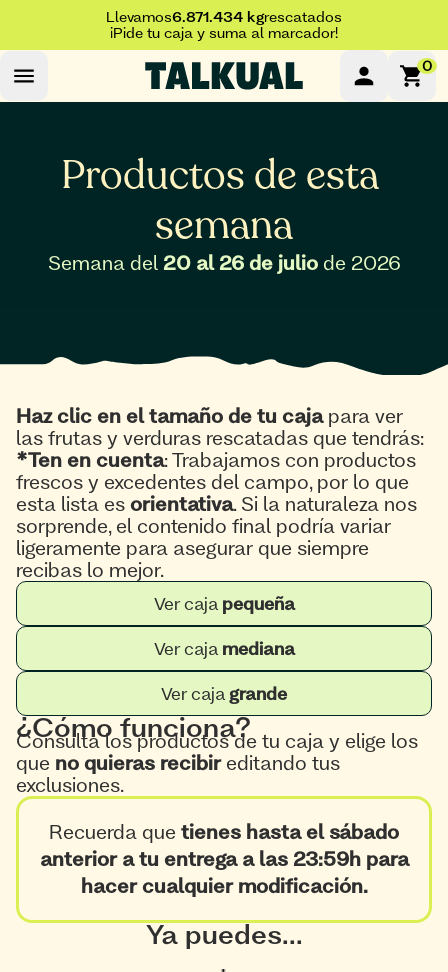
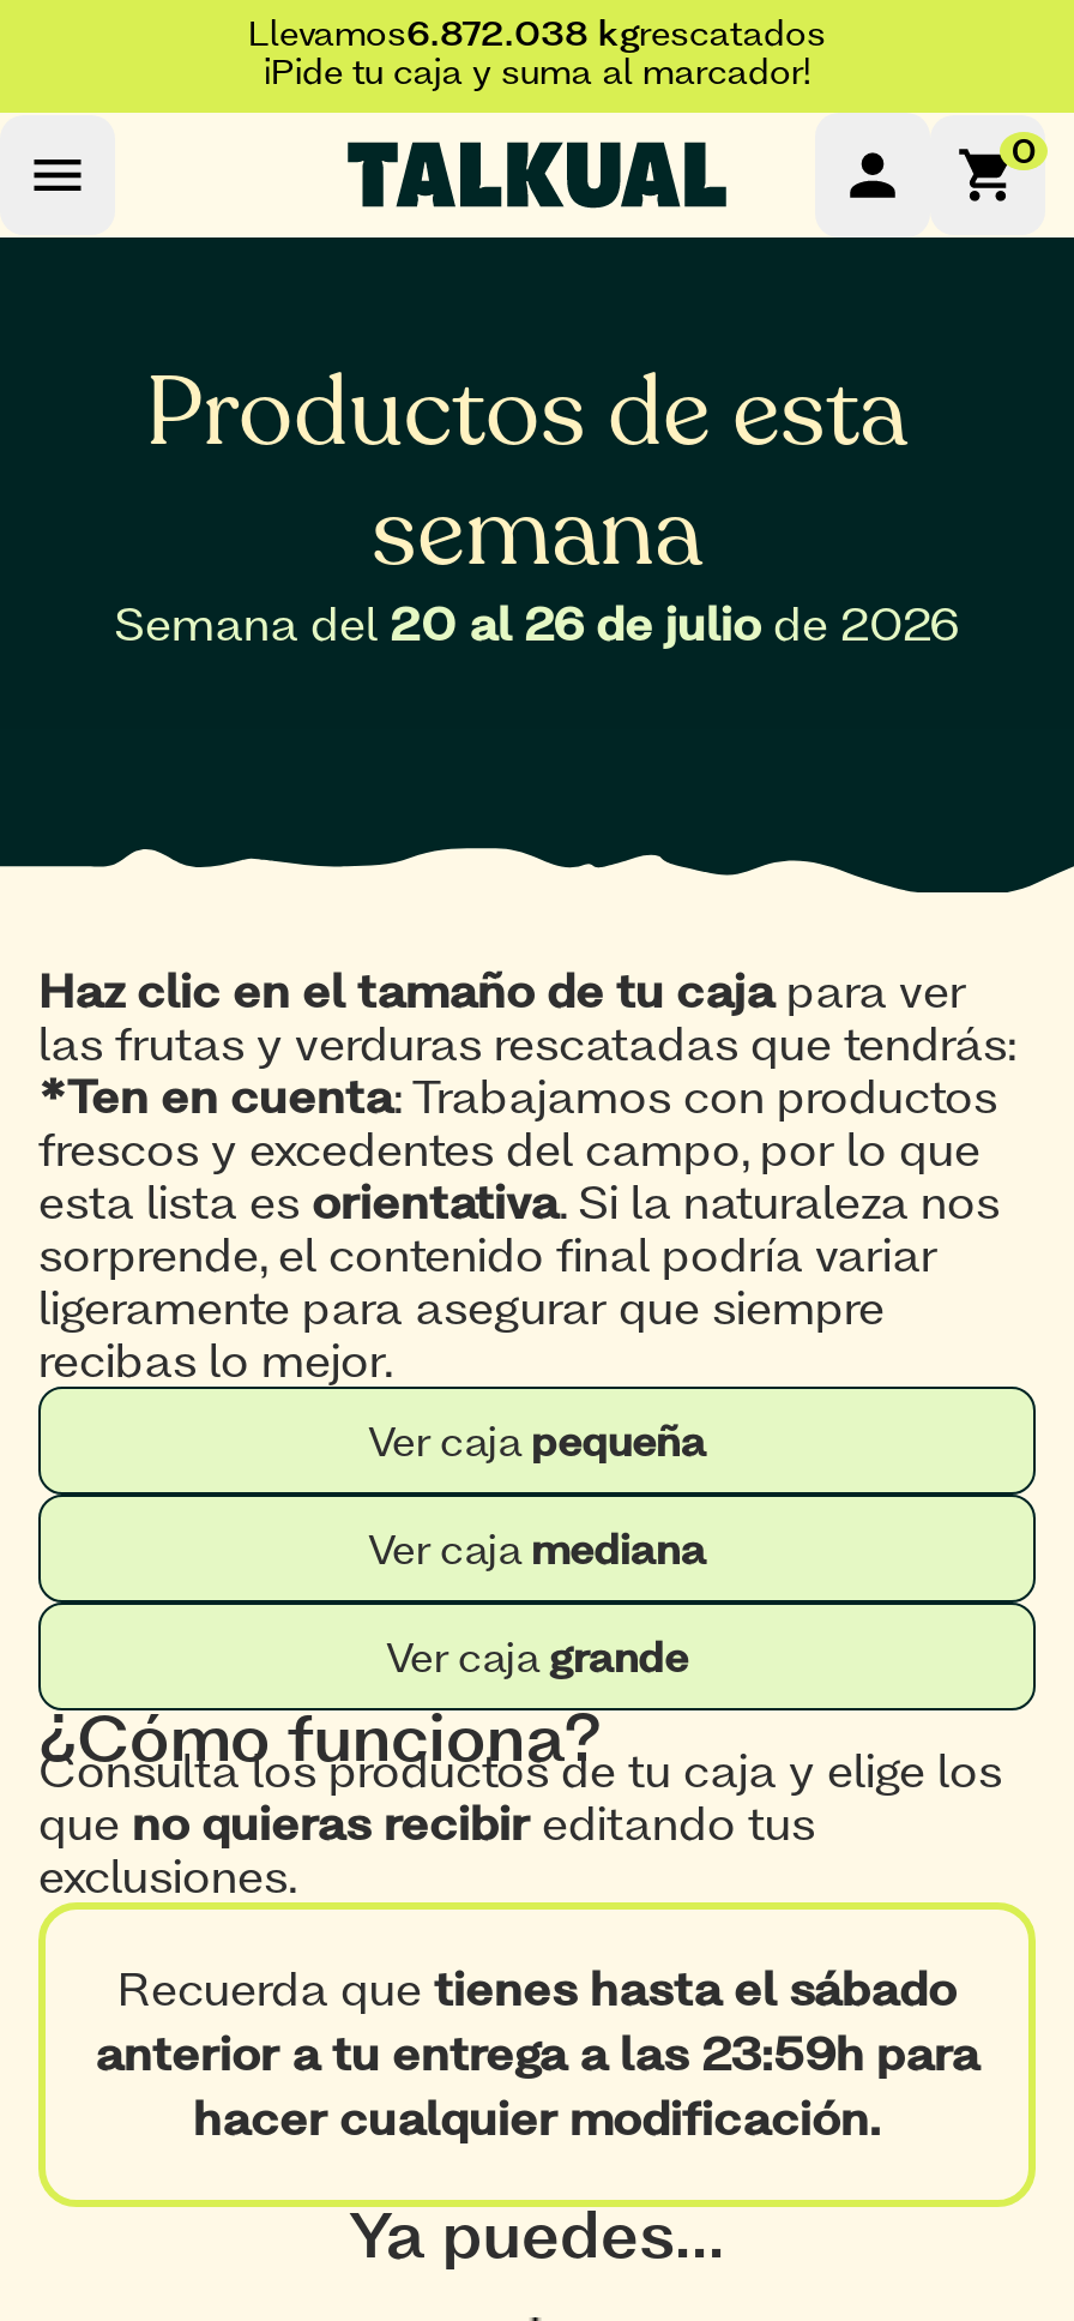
- Llevamos6.871.434 kgrescatados
+ Llevamos6.872.038 kgrescatados
